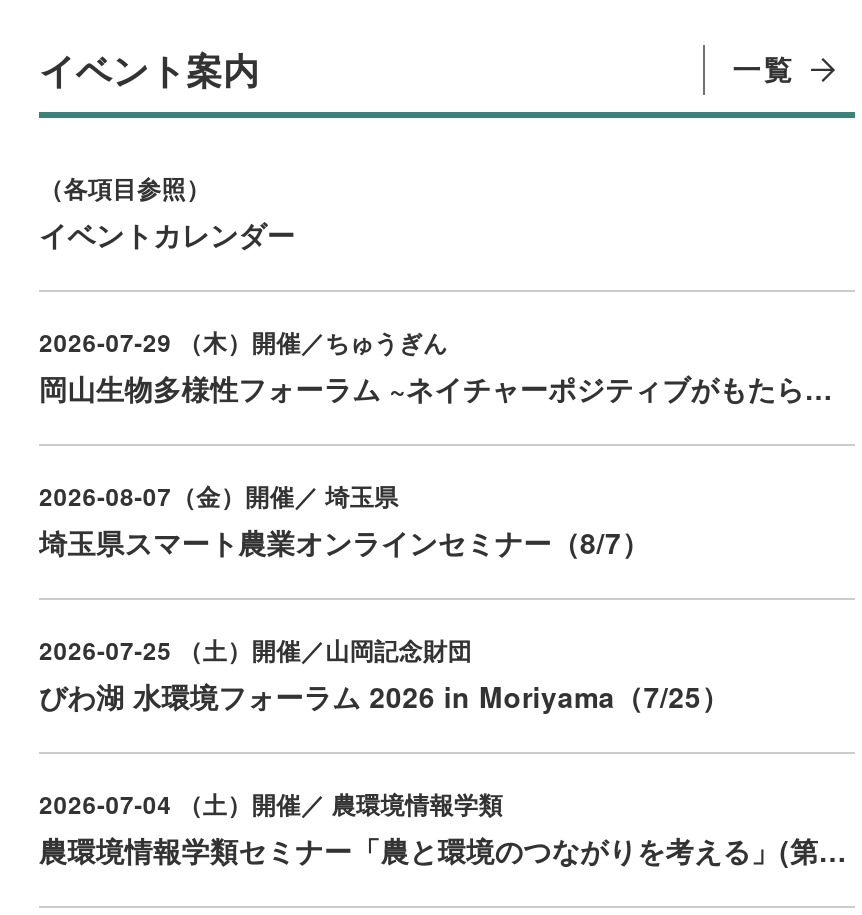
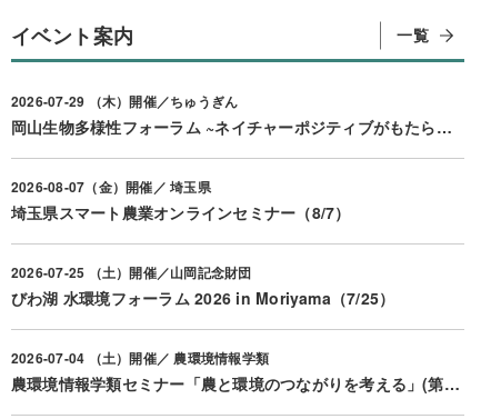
- （各項目参照）
- イベントカレンダー
